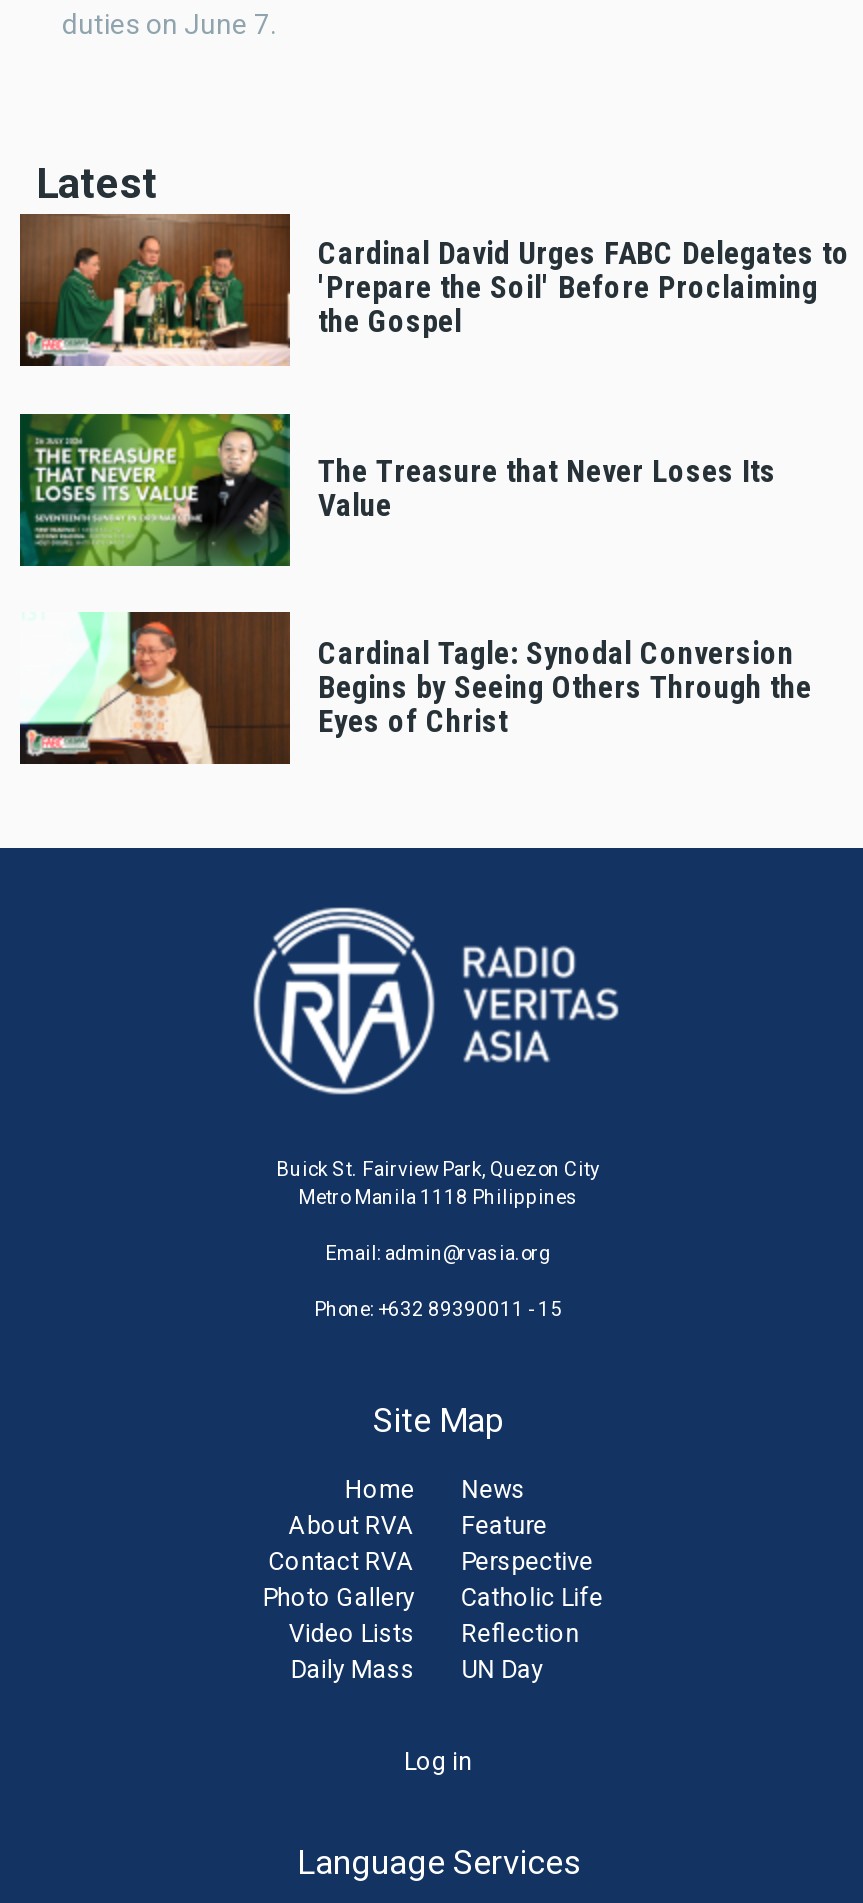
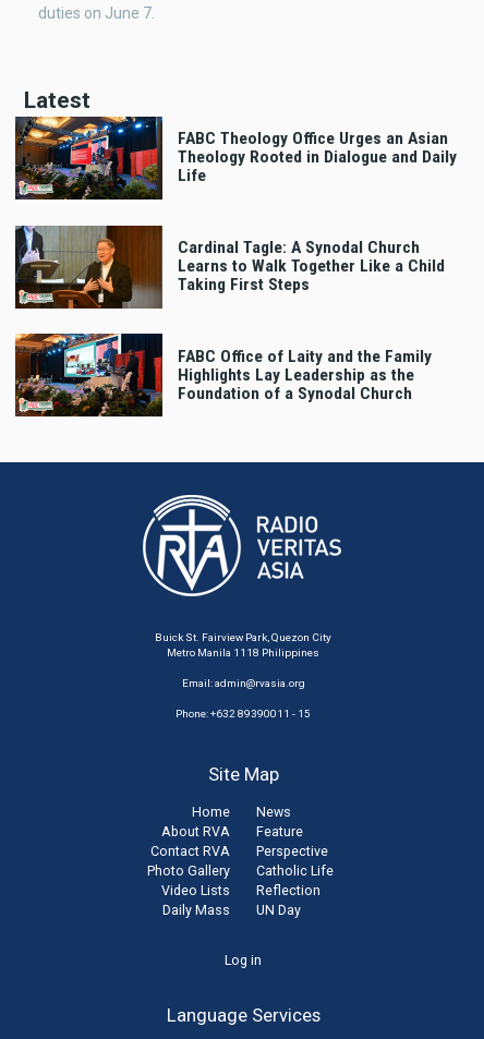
- [image]
- Cardinal David Urges FABC Delegates to
- 'Prepare the Soil' Before Proclaiming
- the Gospel
+ [image]
+ FABC Theology Office Urges an Asian
+ Theology Rooted in Dialogue and Daily
+ Life

- [image]
- The Treasure that Never Loses Its
- Value
+ [image]
+ Cardinal Tagle: A Synodal Church
+ Learns to Walk Together Like a Child
+ Taking First Steps

- [image]
- Cardinal Tagle: Synodal Conversion
- Begins by Seeing Others Through the
- Eyes of Christ
+ [image]
+ FABC Office of Laity and the Family
+ Highlights Lay Leadership as the
+ Foundation of a Synodal Church
